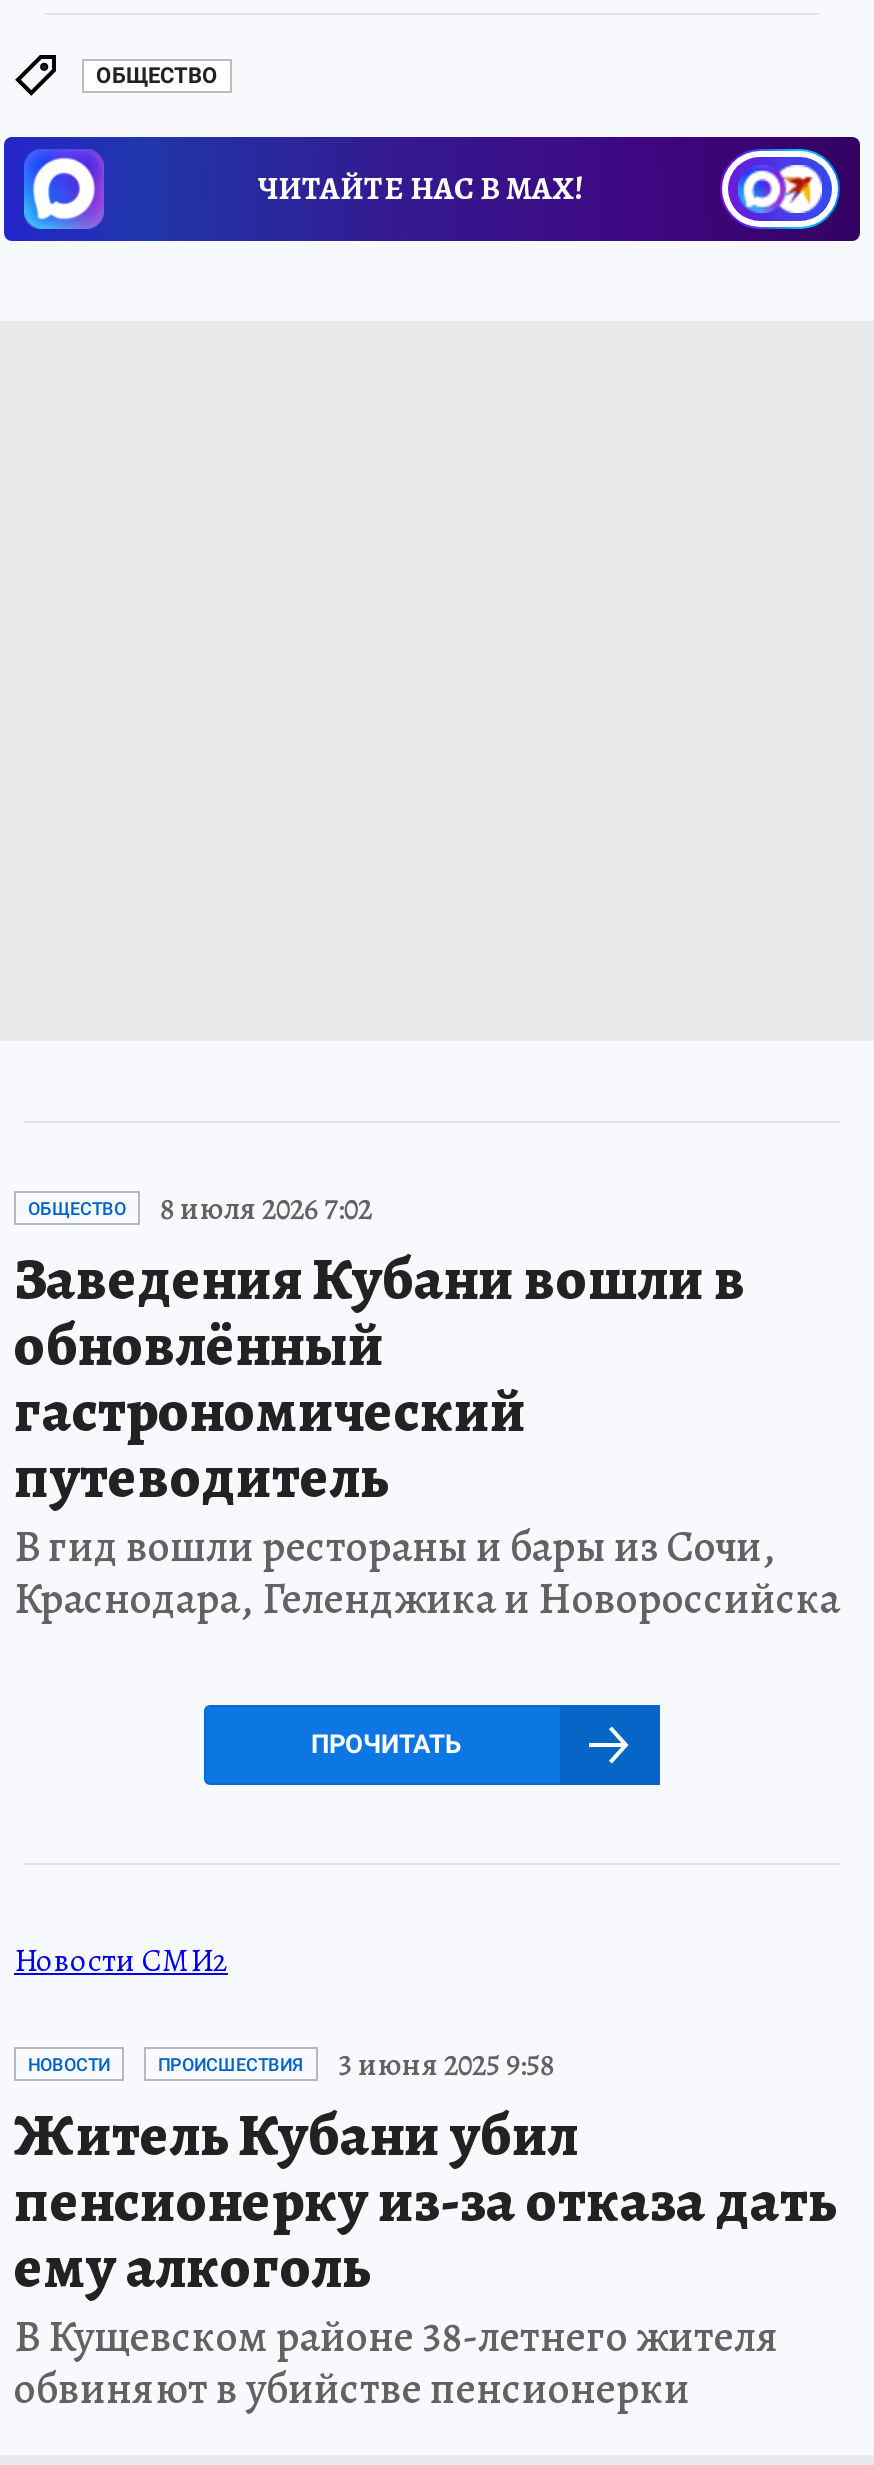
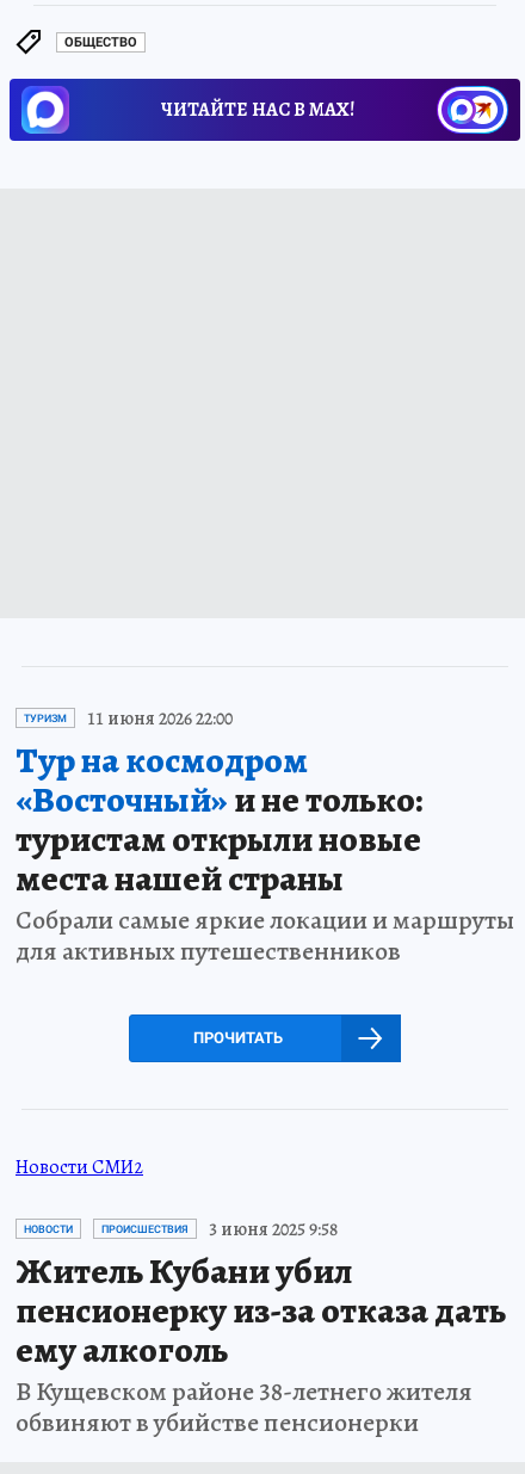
- ОБЩЕСТВО
- 8 июля 2026 7:02
- Заведения Кубани вошли в
- обновлённый
- гастрономический
- путеводитель
- В гид вошли рестораны и бары из Сочи,
- Краснодара, Геленджика и Новороссийска
+ ТУРИЗМ
+ 11 июня 2026 22:00
+ Тур на космодром
+ «Восточный»и не только:
+ туристам открыли новые
+ места нашей страны
+ Собрали самые яркие локации и маршруты
+ для активных путешественников
